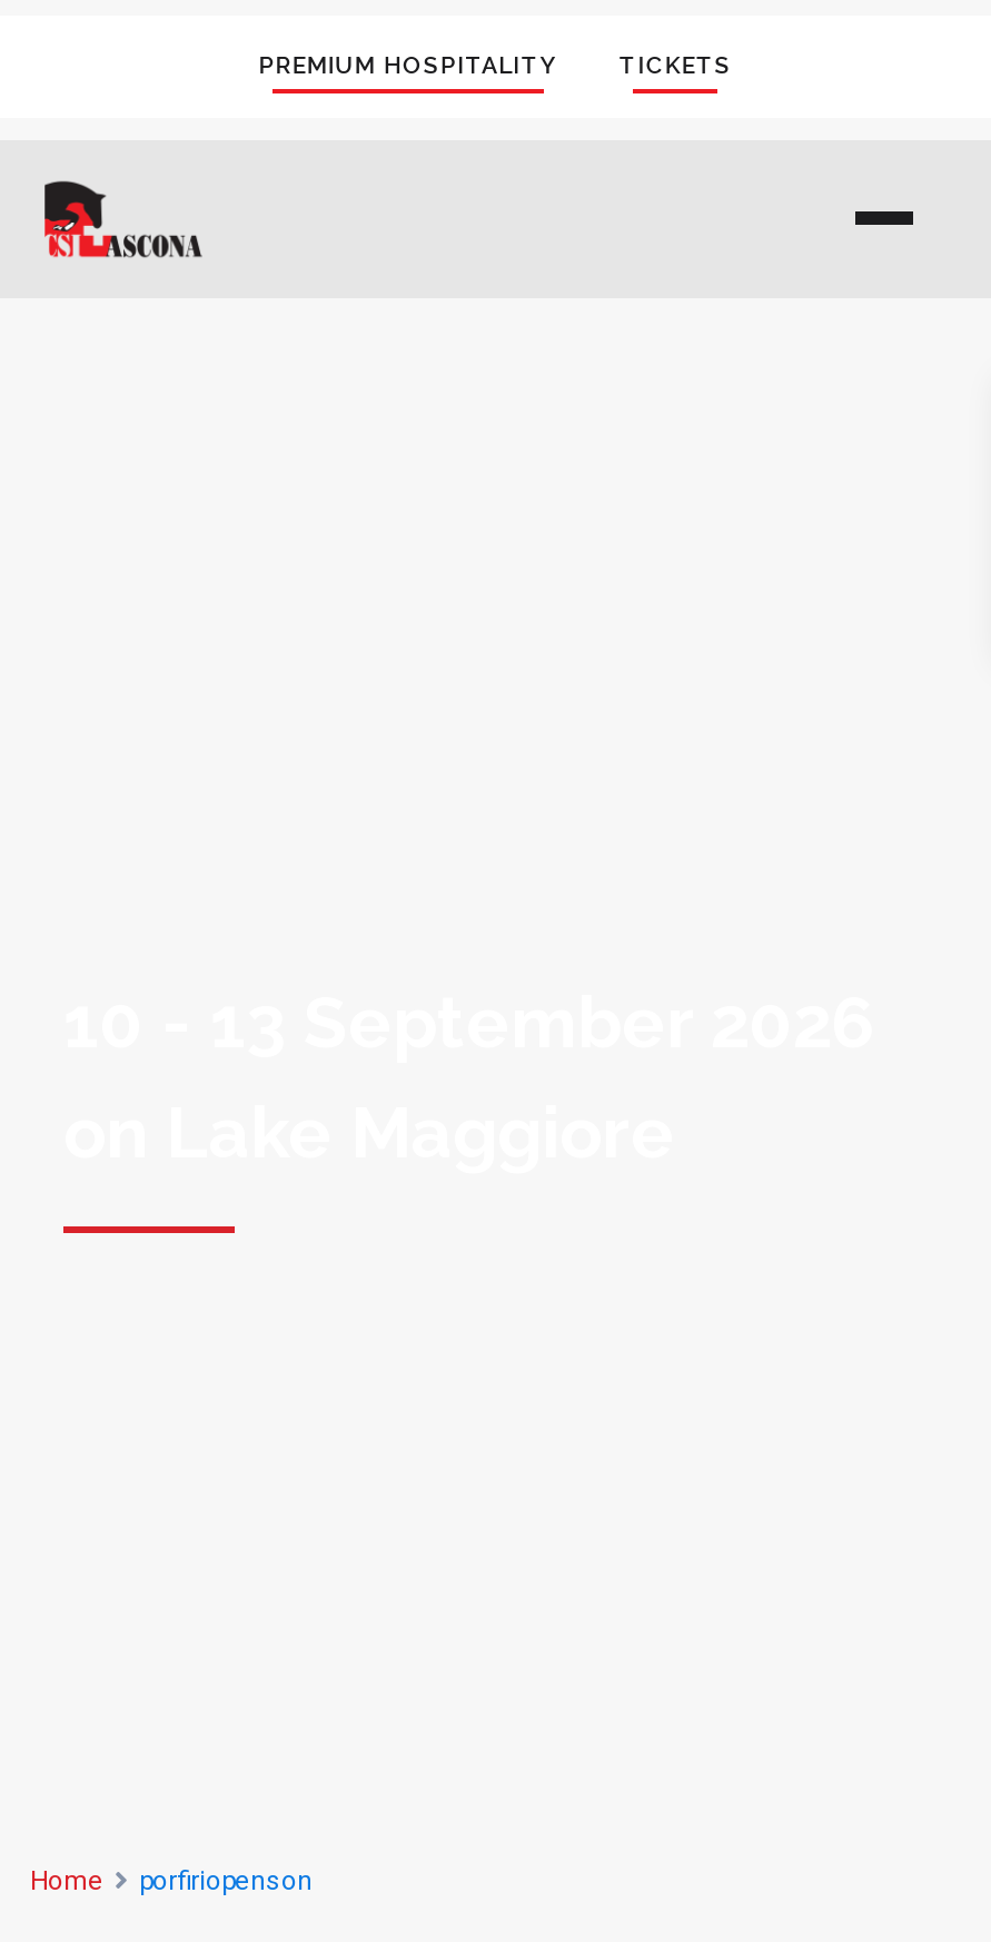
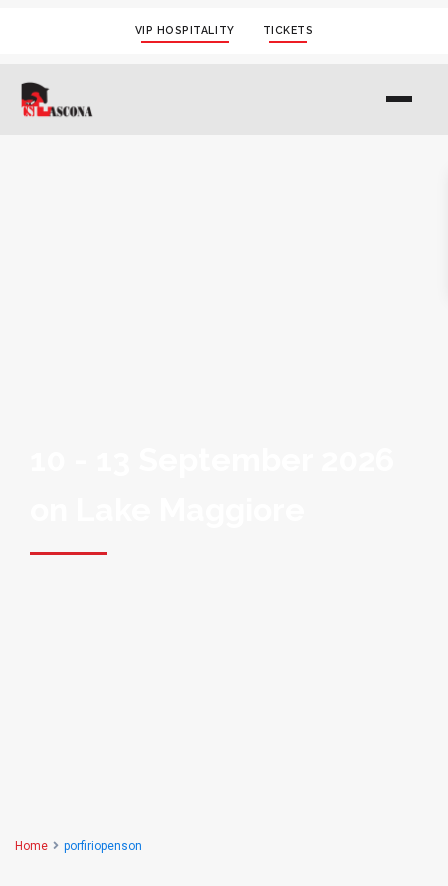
- PREMIUM HOSPITALITY
+ VIP HOSPITALITY
